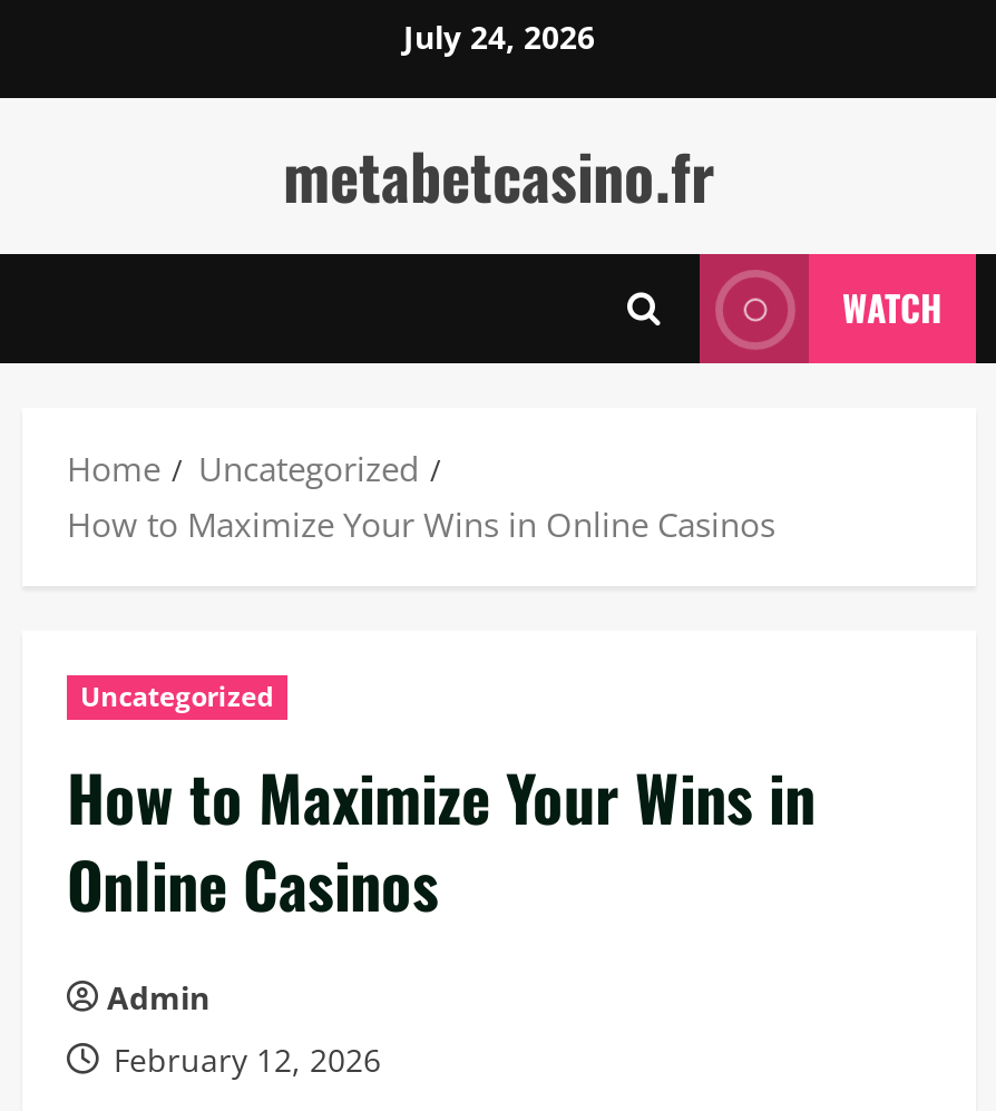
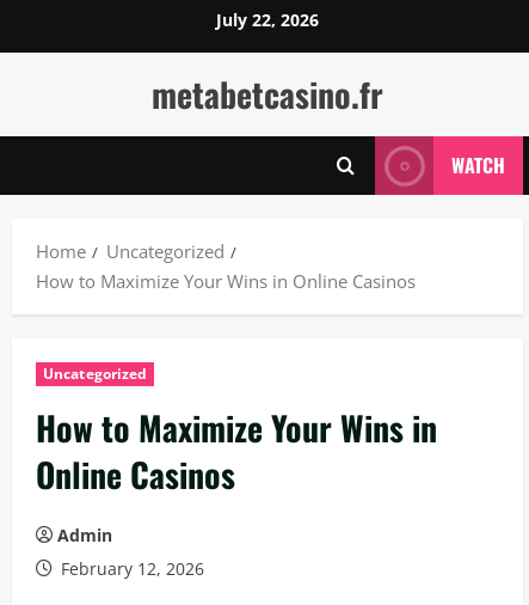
- July 24, 2026
+ July 22, 2026
